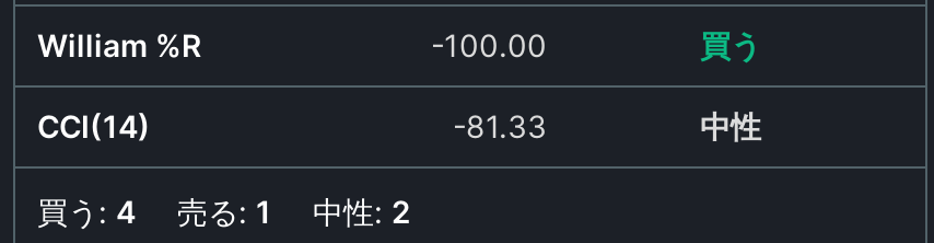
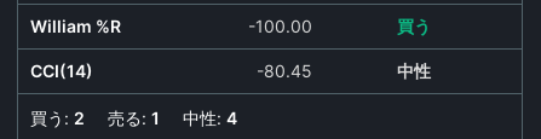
- -81.33
+ -80.45

- 買う: 4
+ 買う: 2

- 中性: 2
+ 中性: 4
